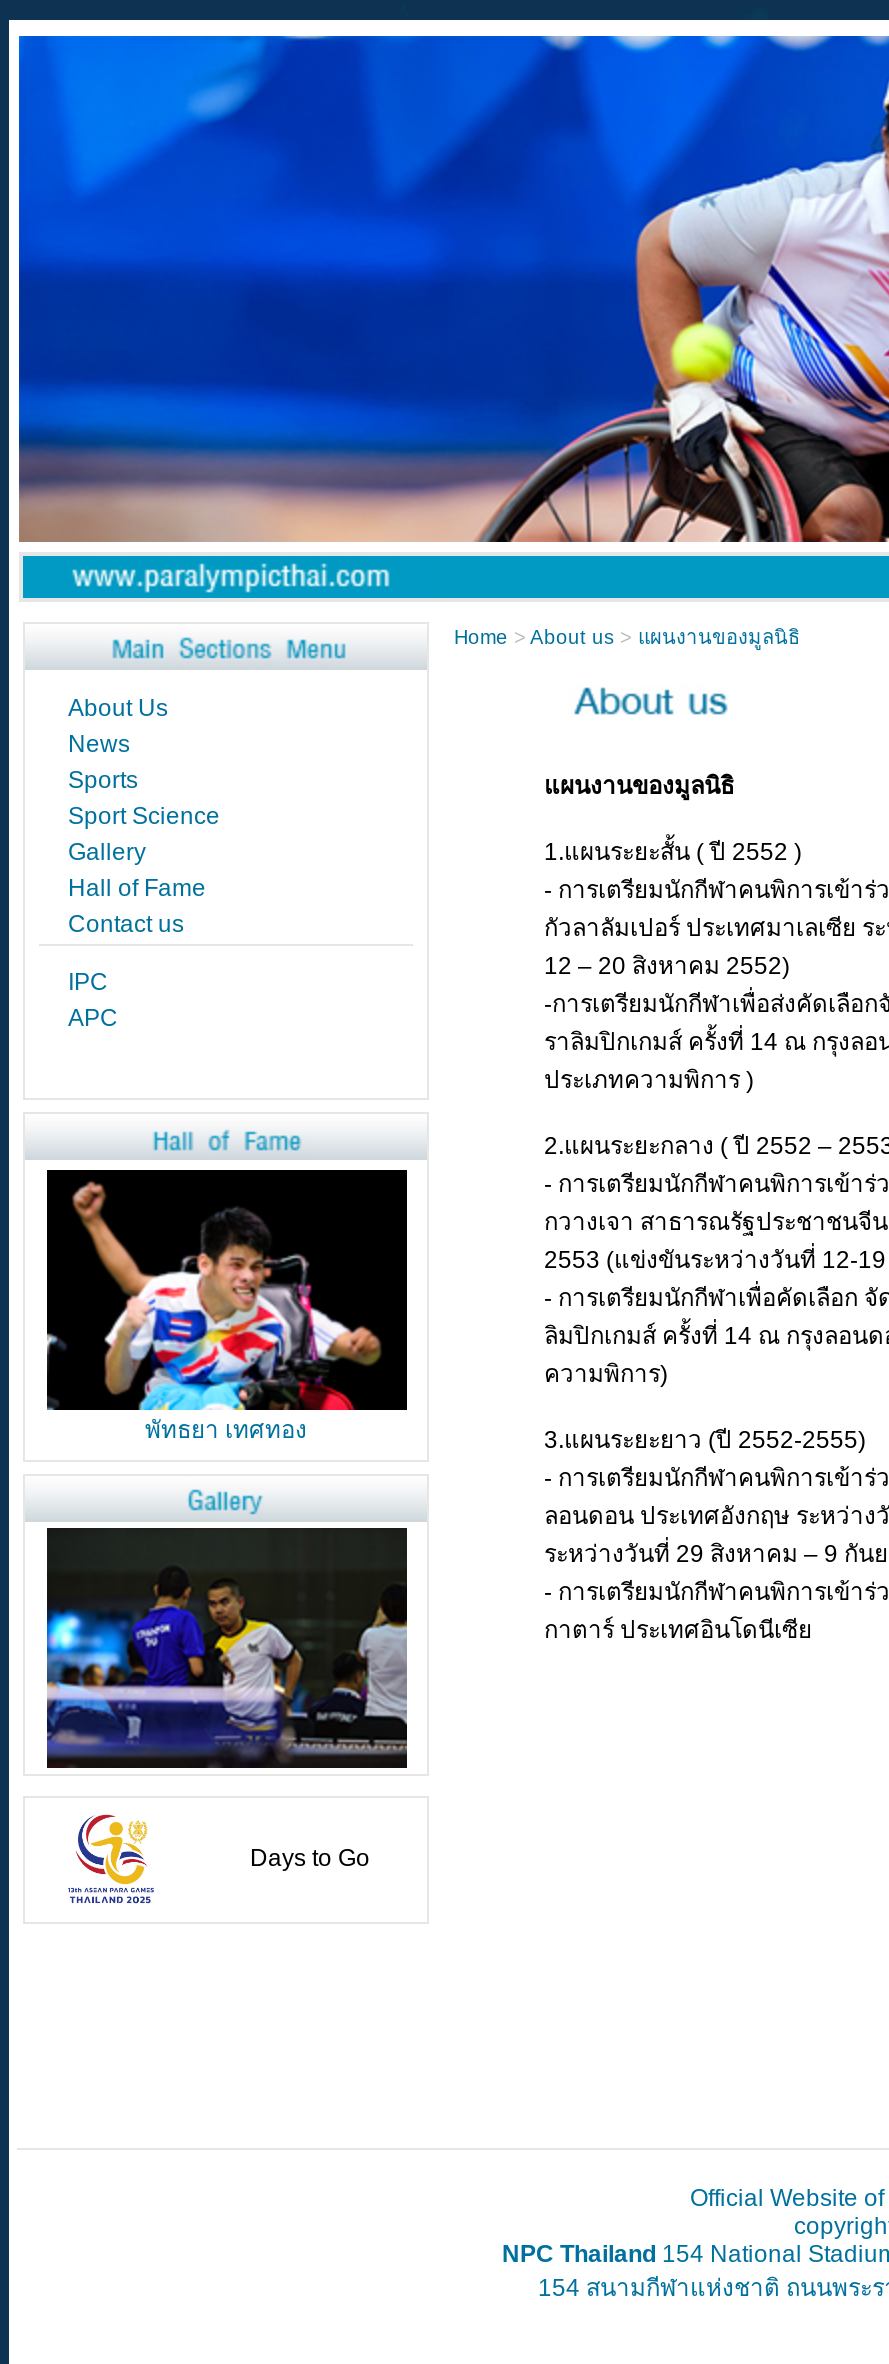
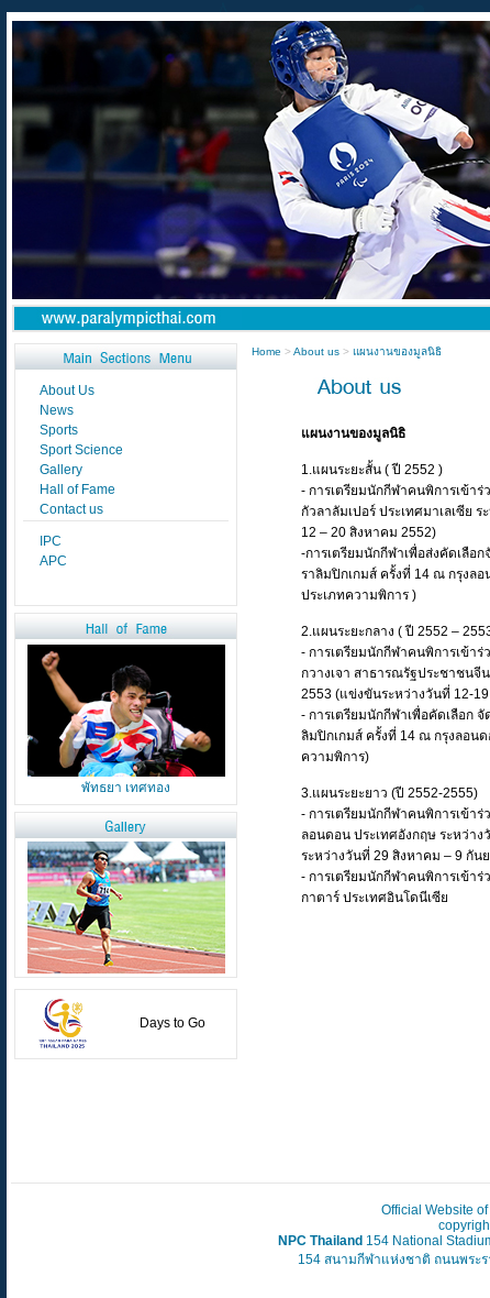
- [image]
+ [image]

- [image]
+ [image]
